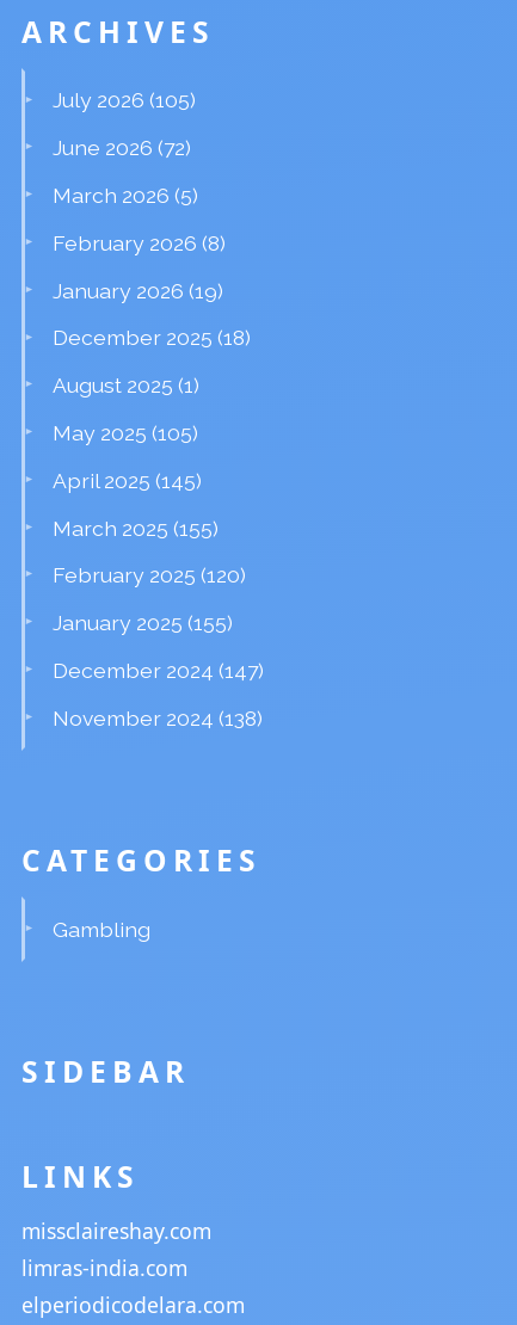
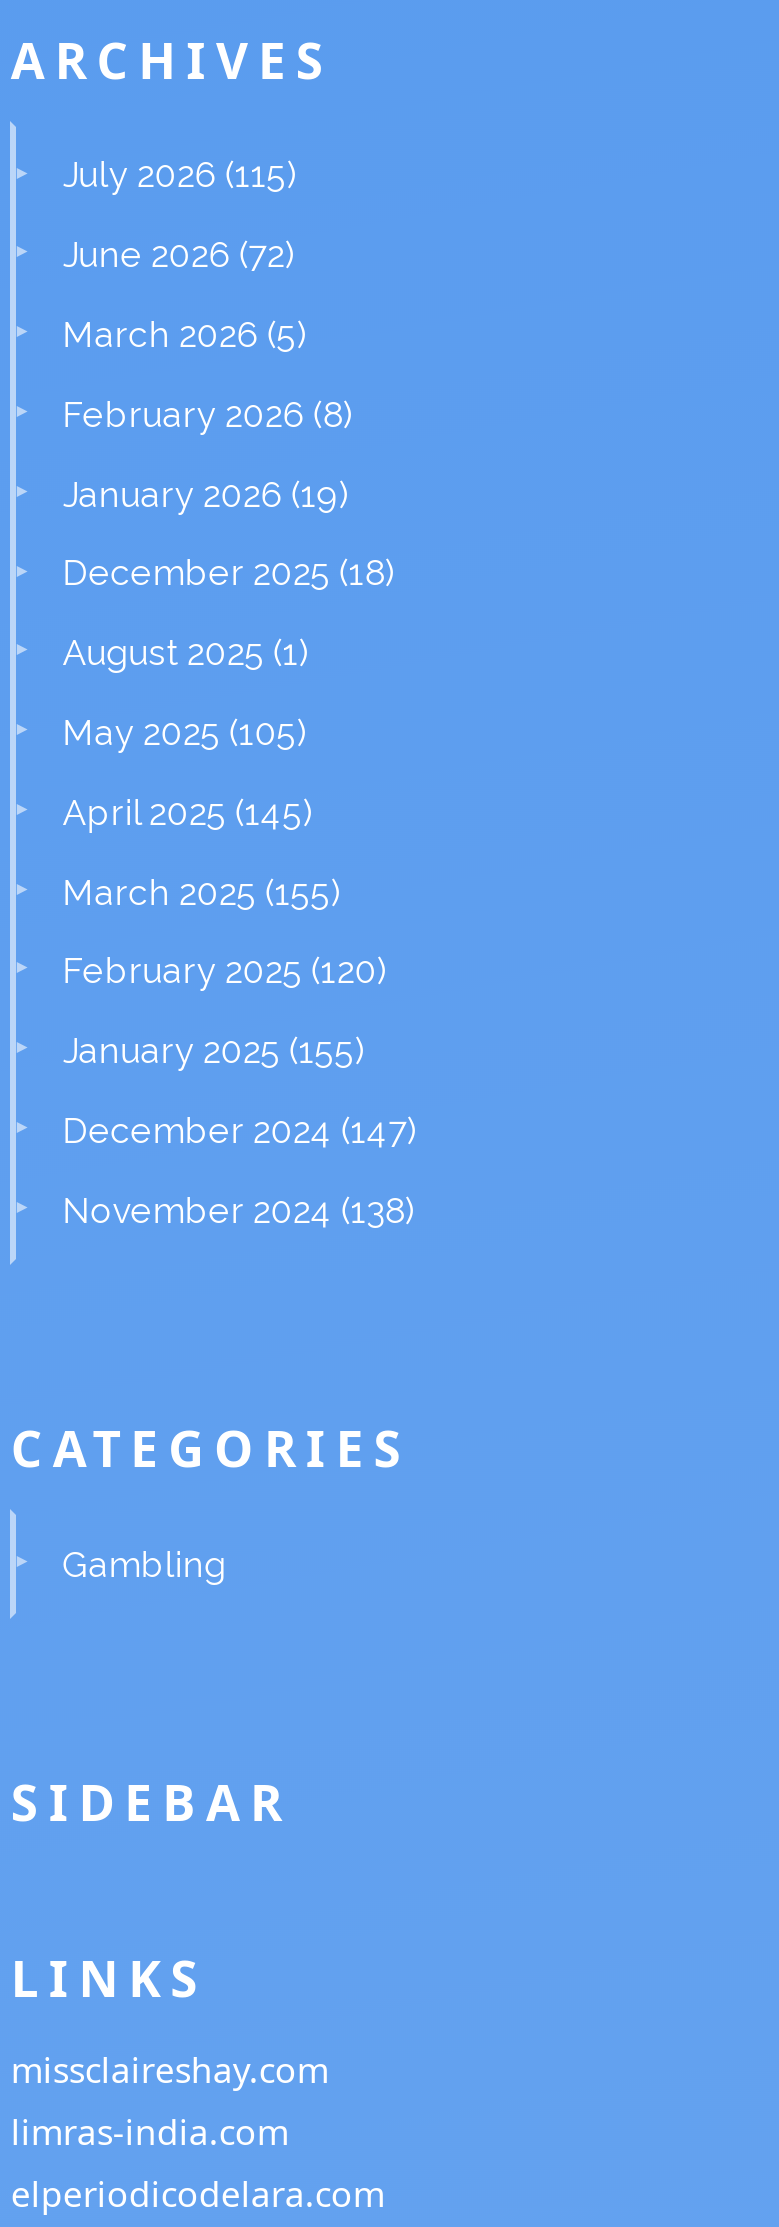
- July 2026 (105)
+ July 2026 (115)
